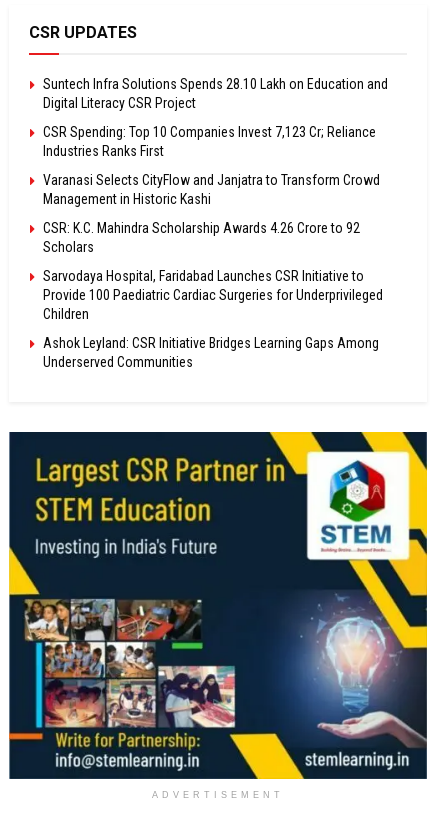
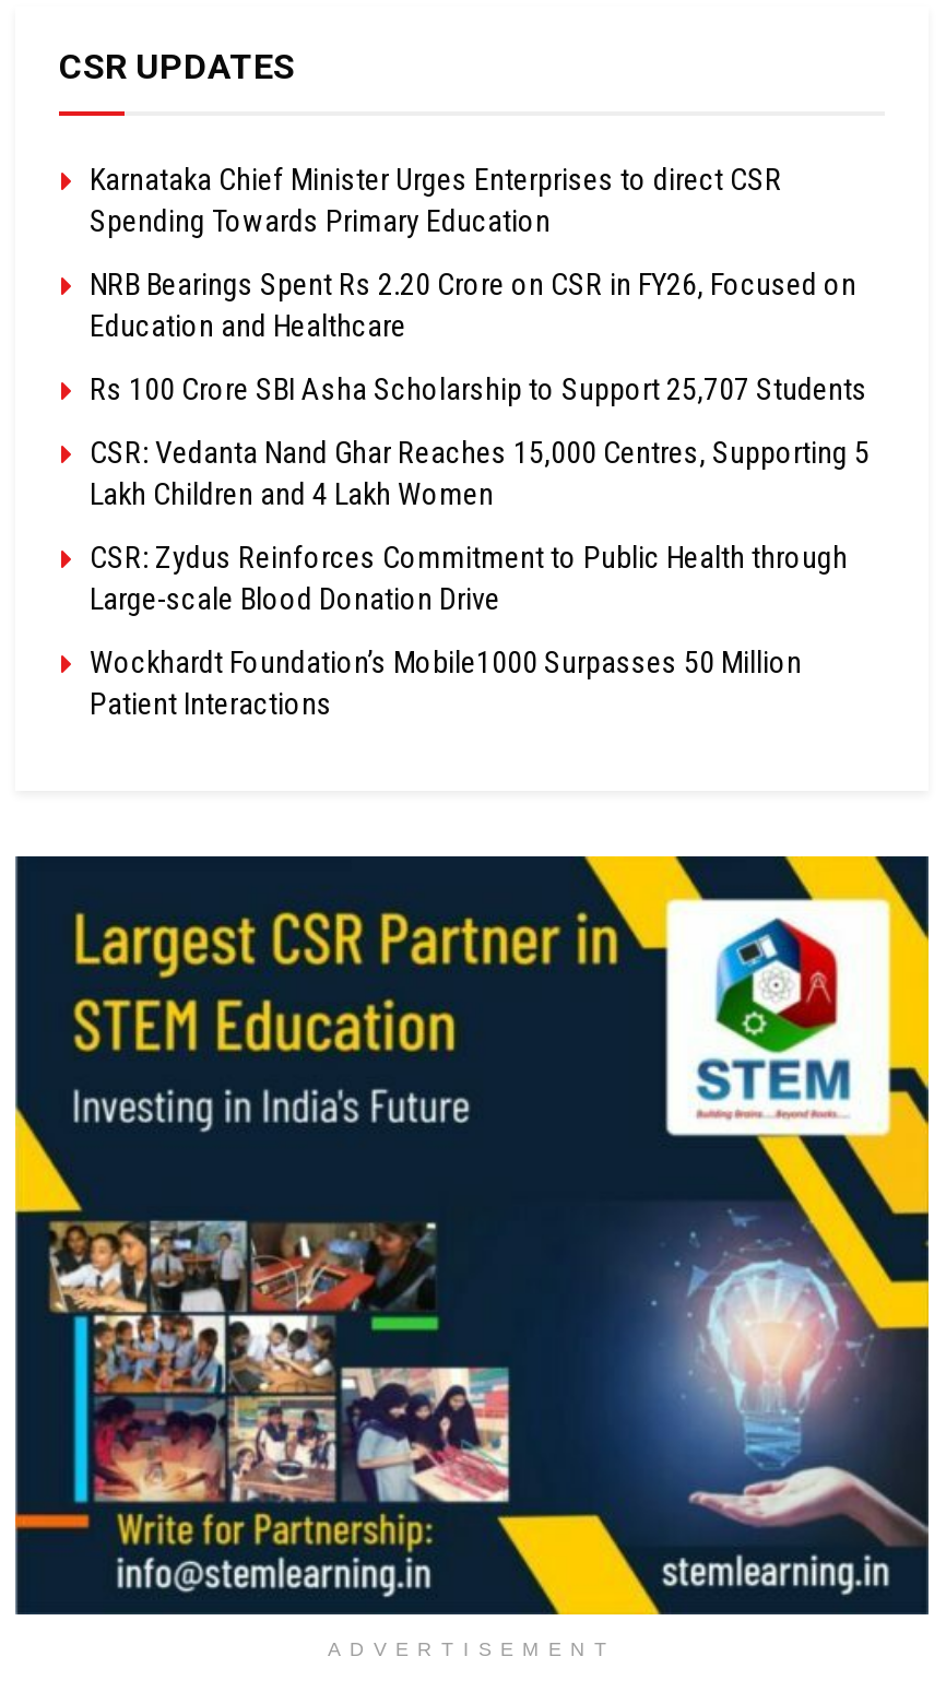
- Suntech Infra Solutions Spends ₹28.10 Lakh on Education and
- Digital Literacy CSR Project
+ Karnataka Chief Minister Urges Enterprises to direct CSR
+ Spending Towards Primary Education

- CSR Spending: Top 10 Companies Invest ₹7,123 Cr; Reliance
- Industries Ranks First
+ NRB Bearings Spent Rs 2.20 Crore on CSR in FY26, Focused on
+ Education and Healthcare

- Varanasi Selects CityFlow and Janjatra to Transform Crowd
- Management in Historic Kashi
+ Rs 100 Crore SBI Asha Scholarship to Support 25,707 Students

- CSR: K.C. Mahindra Scholarship Awards ₹4.26 Crore to 92
- Scholars
+ CSR: Vedanta Nand Ghar Reaches 15,000 Centres, Supporting 5
+ Lakh Children and 4 Lakh Women

- Sarvodaya Hospital, Faridabad Launches CSR Initiative to
- Provide 100 Paediatric Cardiac Surgeries for Underprivileged
- Children
+ CSR: Zydus Reinforces Commitment to Public Health through
+ Large-scale Blood Donation Drive

- Ashok Leyland: CSR Initiative Bridges Learning Gaps Among
- Underserved Communities
+ Wockhardt Foundation’s Mobile1000 Surpasses 50 Million
+ Patient Interactions
